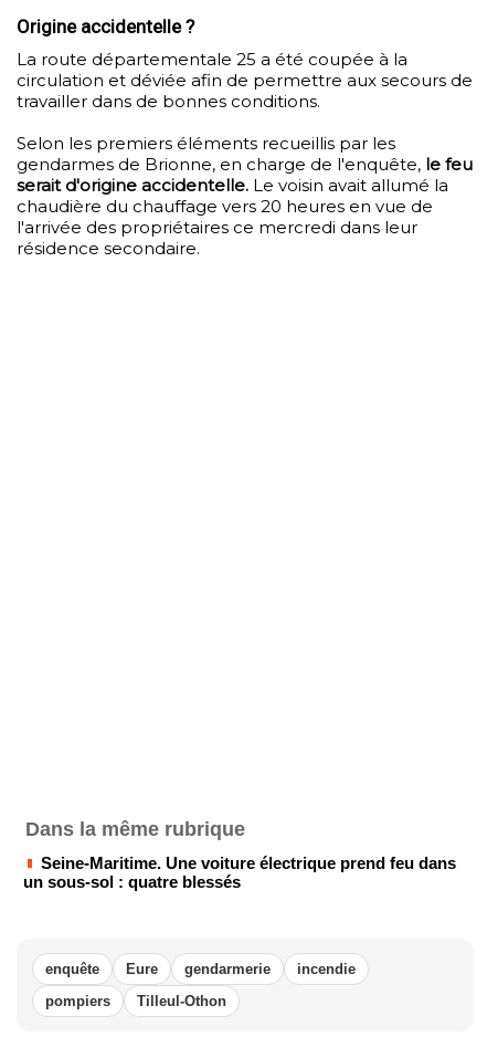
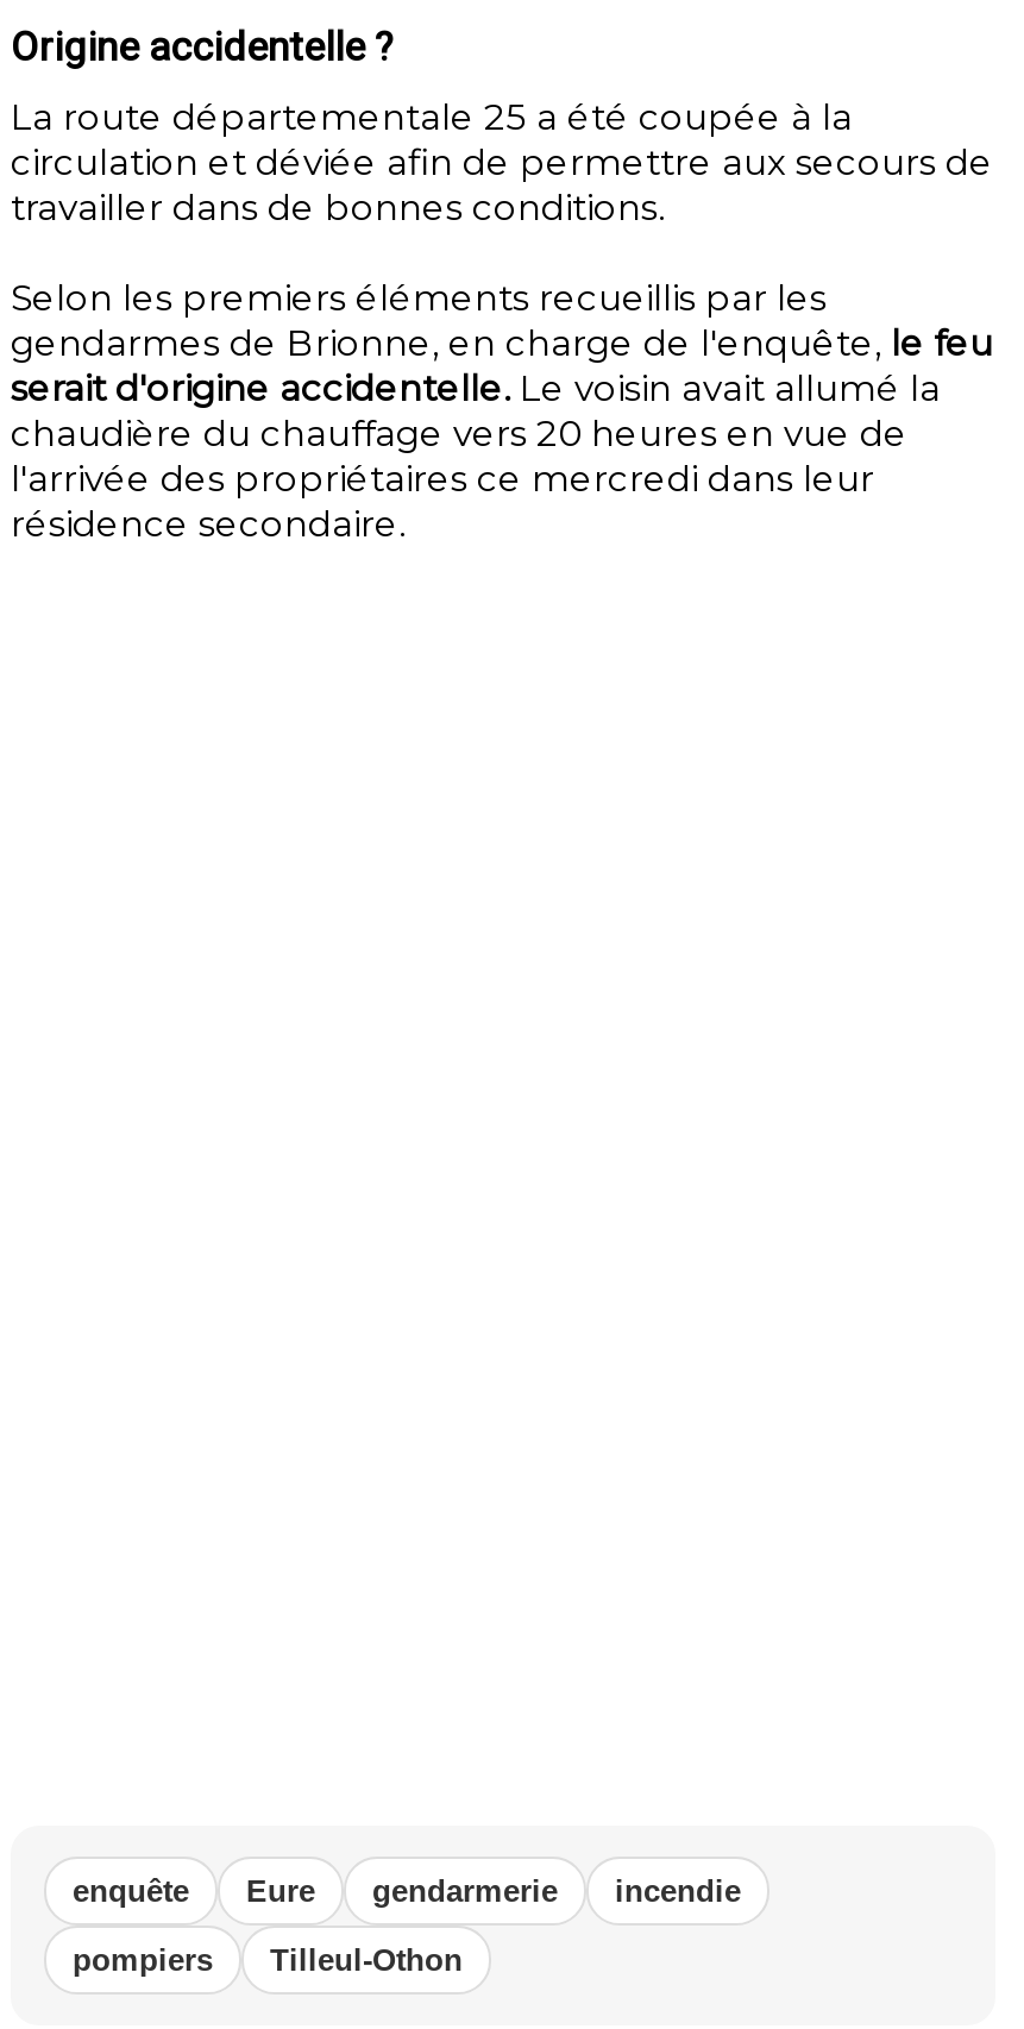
- Dans la même rubrique
- Seine-Maritime. Une voiture électrique prend feu dans
- un sous-sol : quatre blessés
